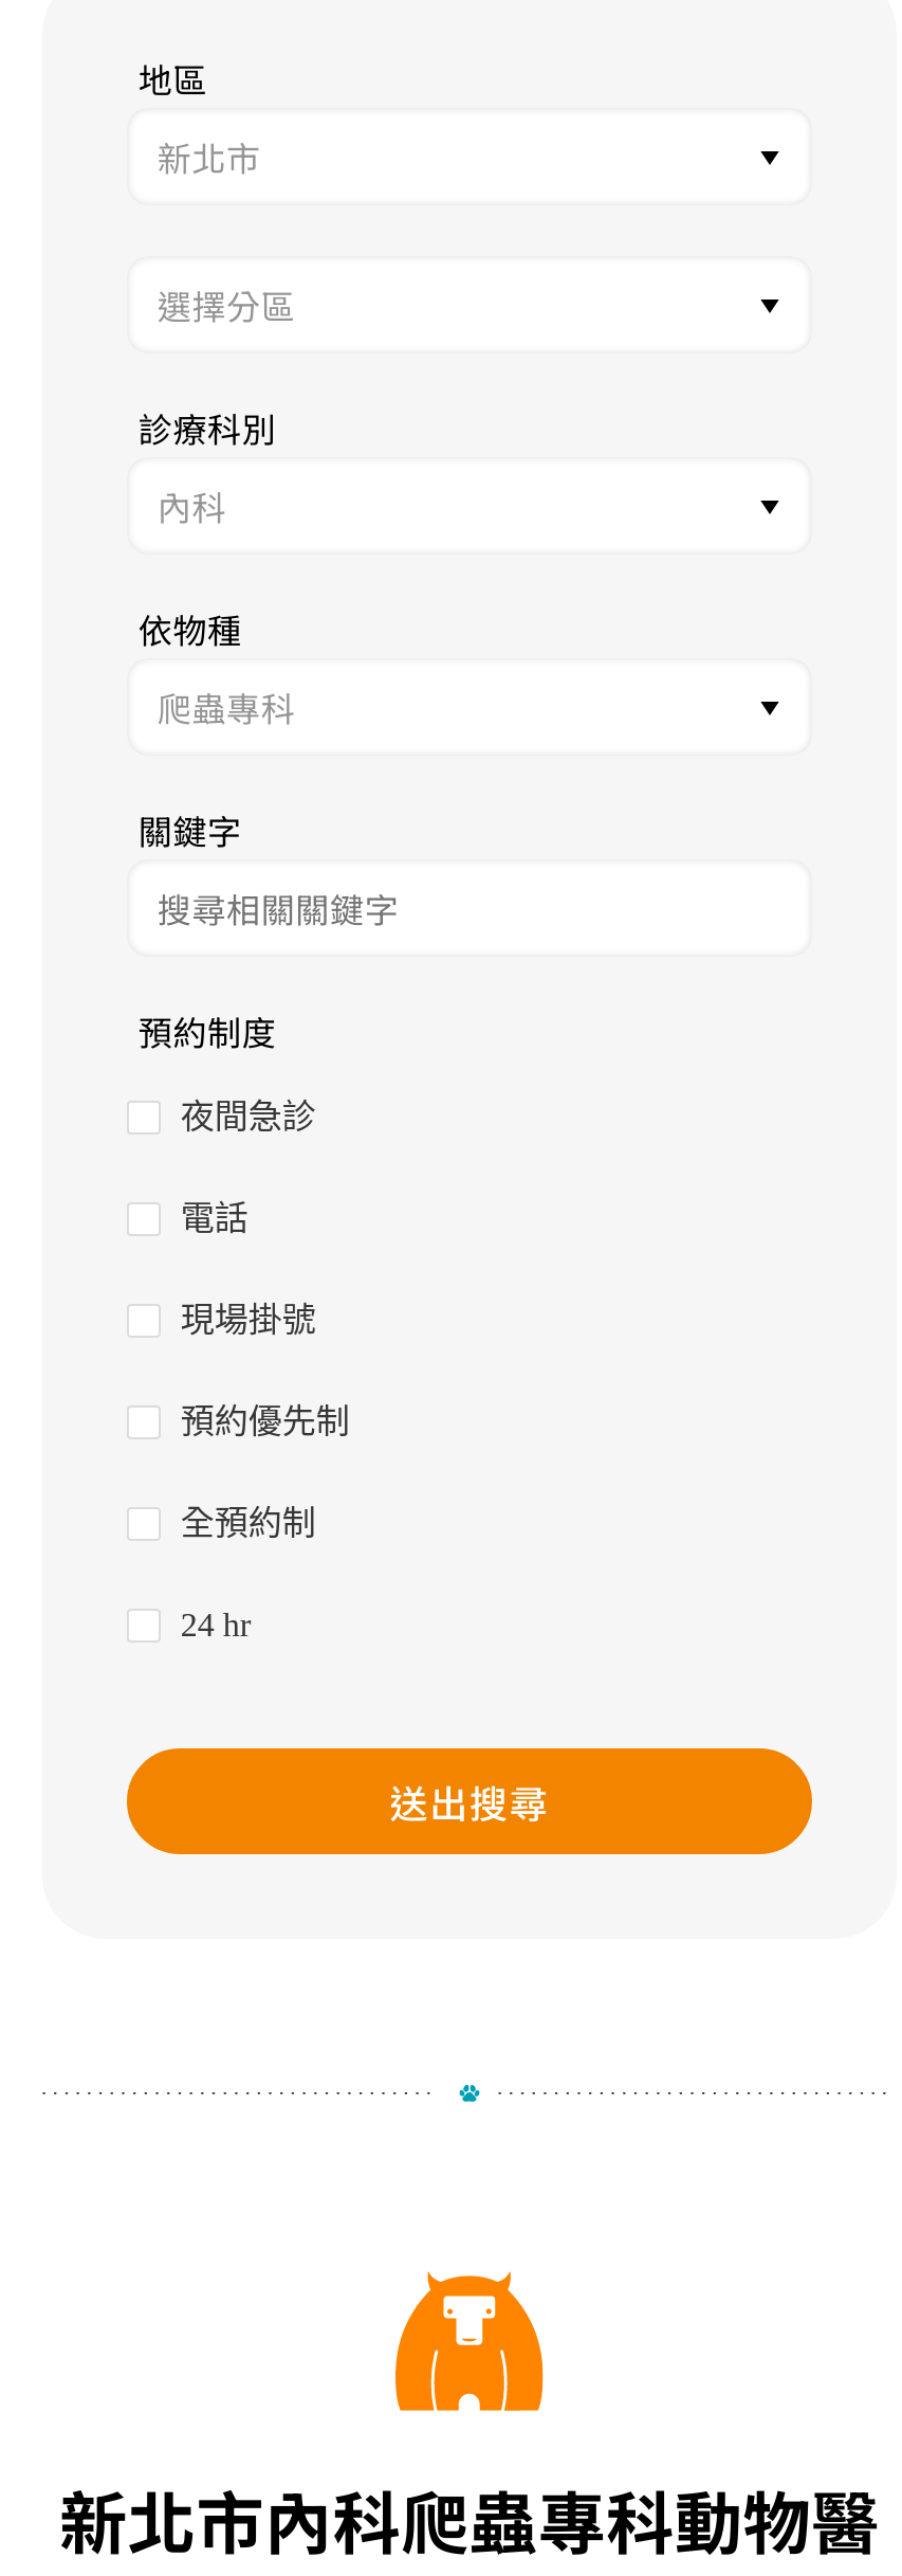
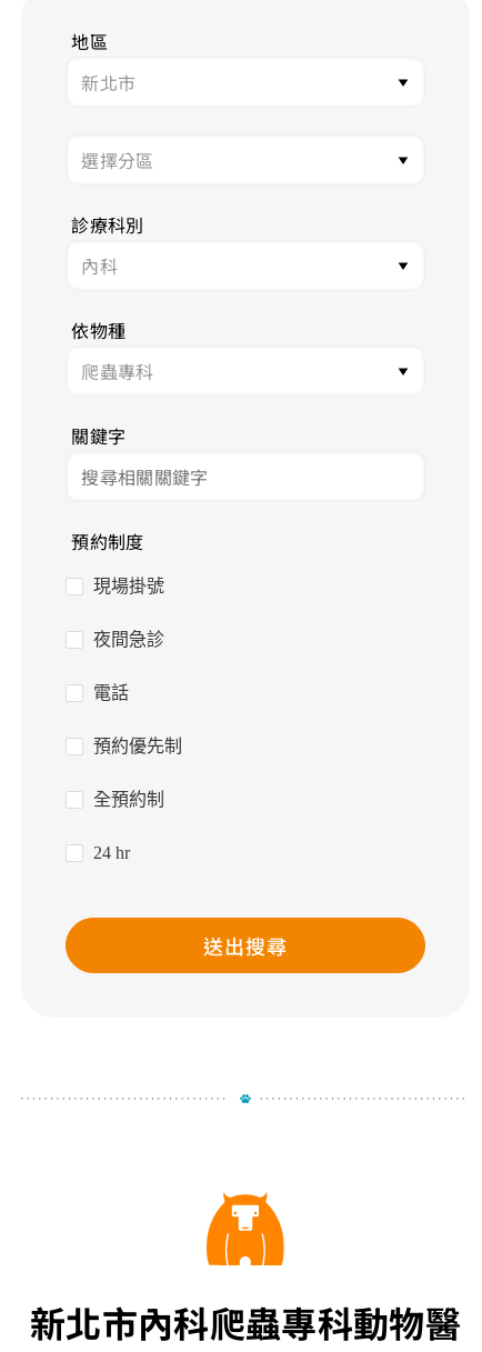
moved down: 夜間急診 | 電話

moved up: 現場掛號
